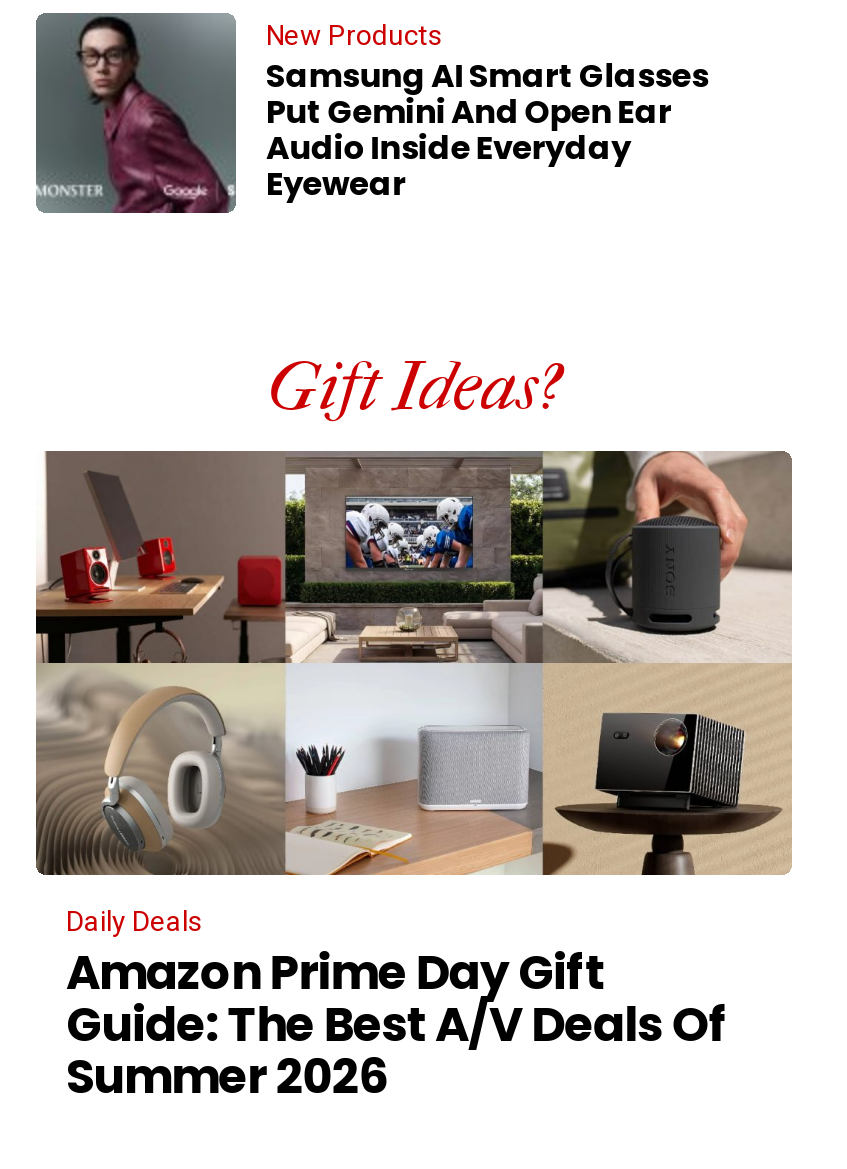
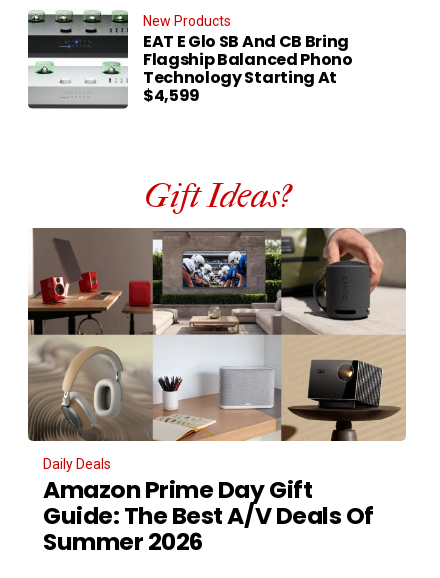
- [image]
- Samsung AI Smart Glasses
- Put Gemini And Open Ear
- Audio Inside Everyday
- Eyewear
+ [image]
+ EAT E Glo SB And CB Bring
+ Flagship Balanced Phono
+ Technology Starting At
+ $4,599
